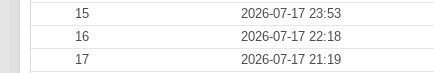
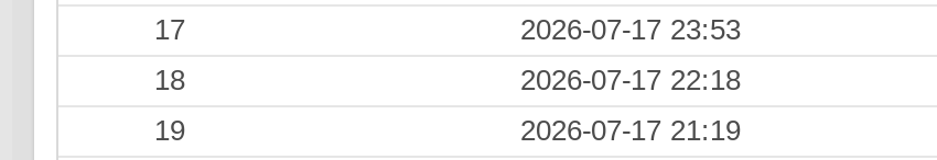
- 15
+ 17

- 16
+ 18

- 17
+ 19
